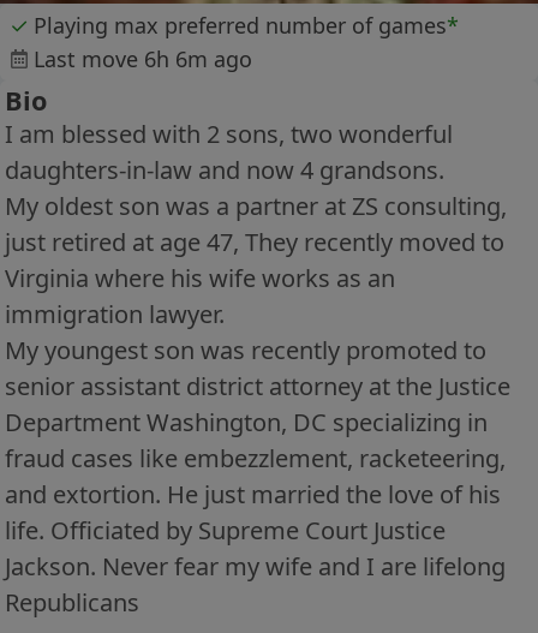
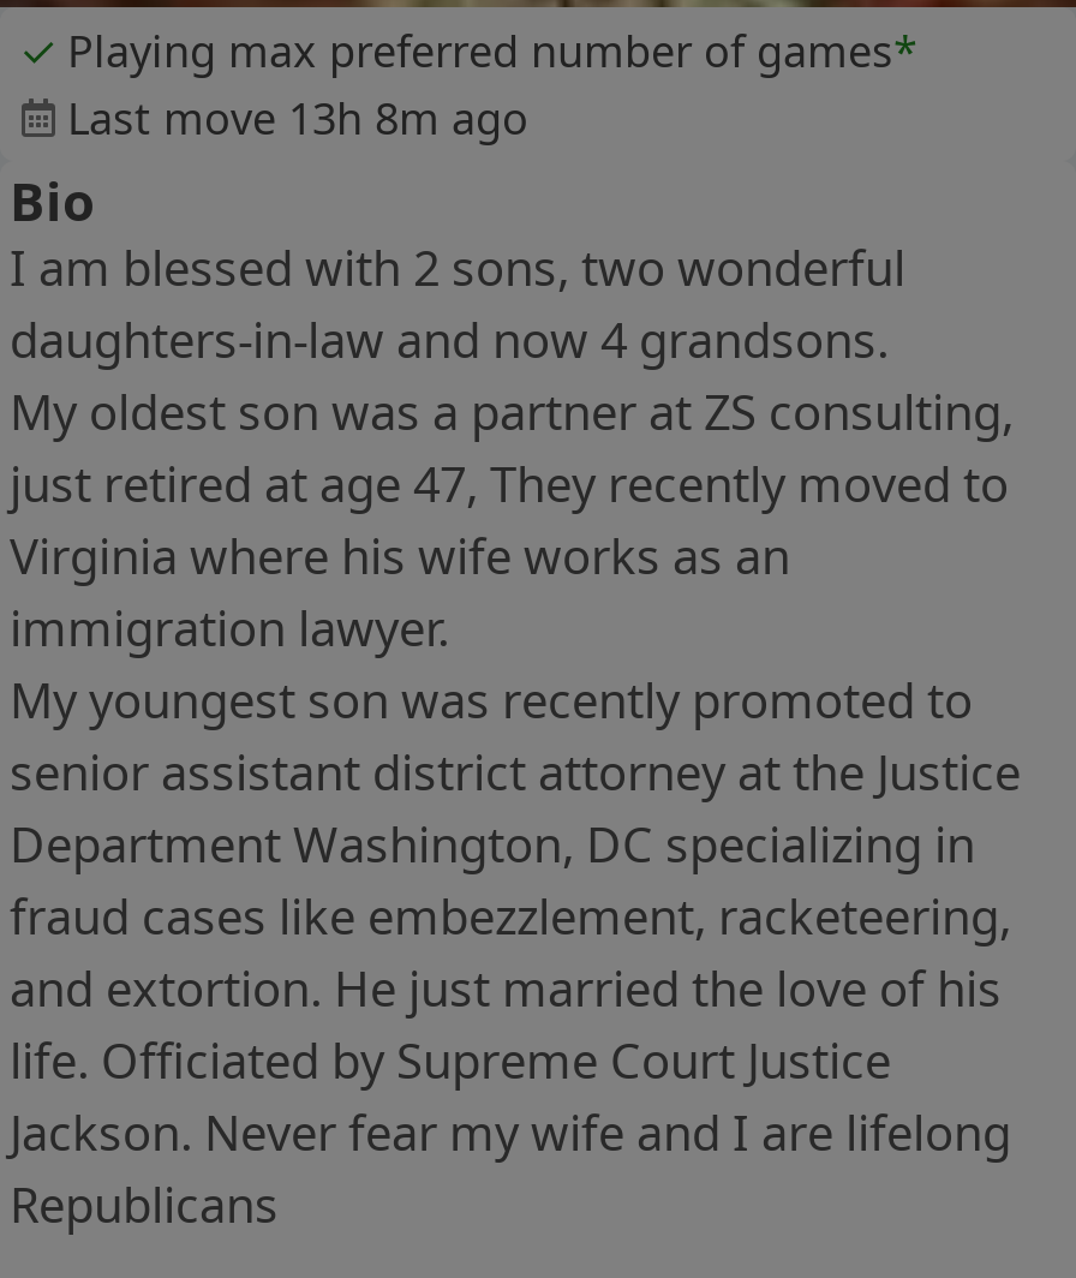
- Last move 6h 6m ago
+ Last move 13h 8m ago
